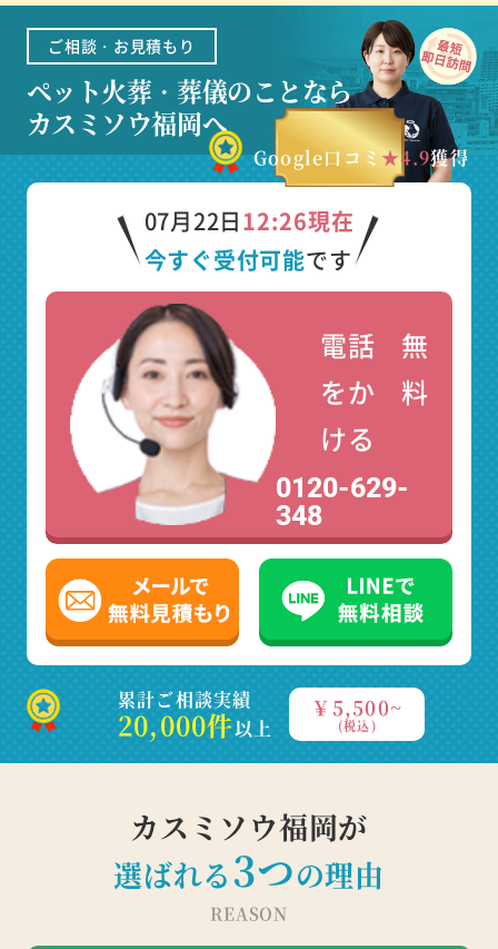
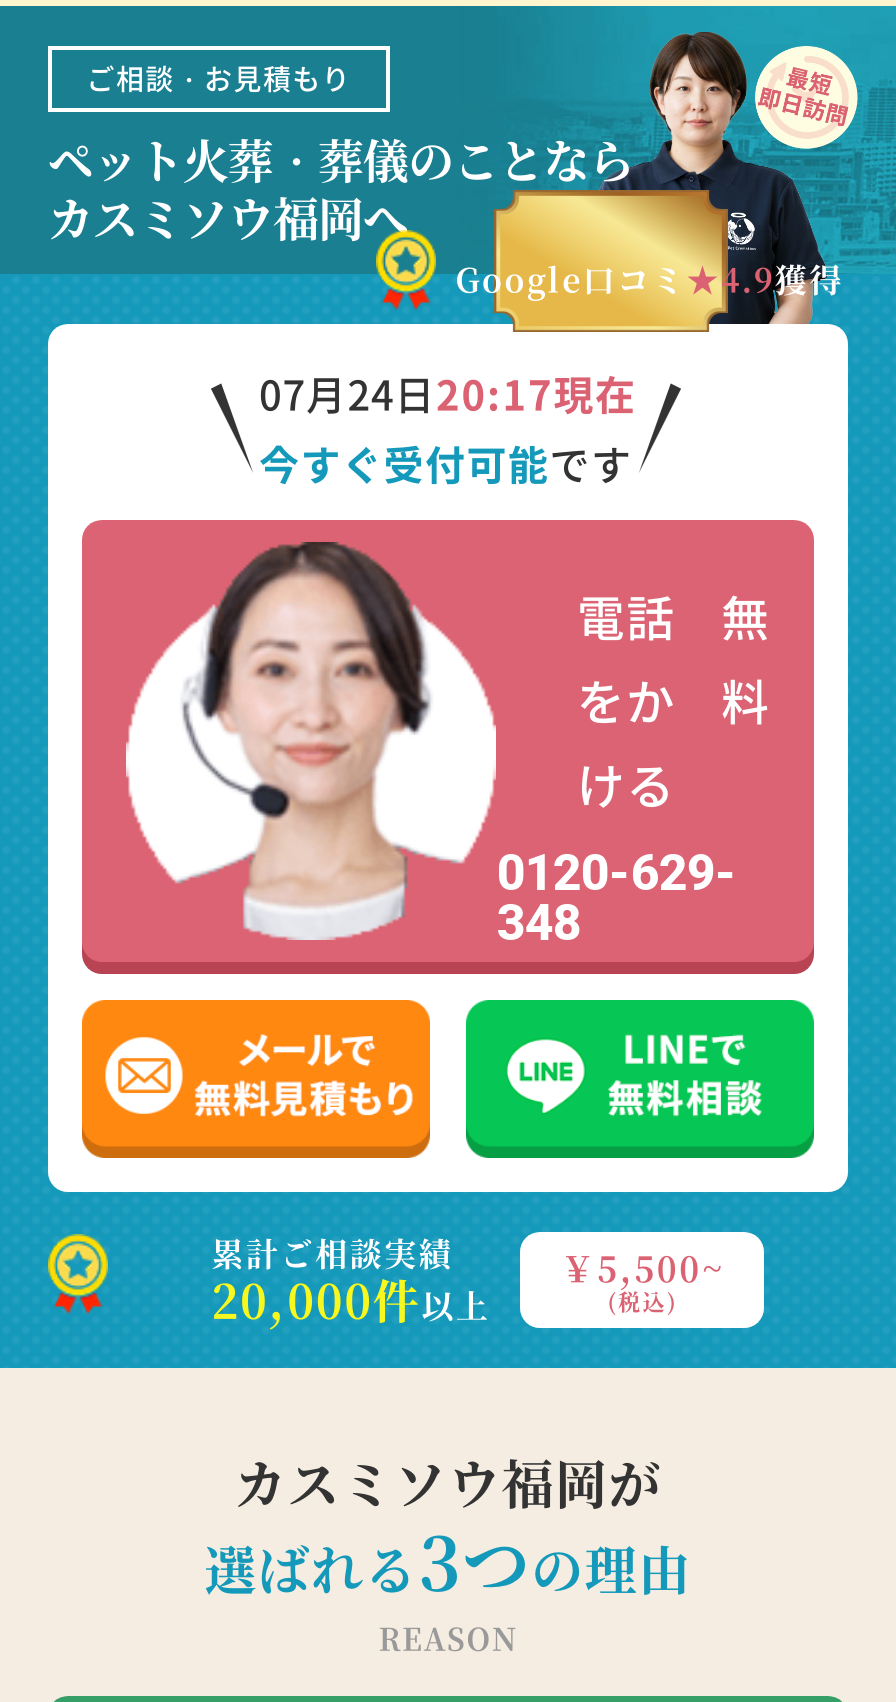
- 07月22日12:26現在
+ 07月24日20:17現在
